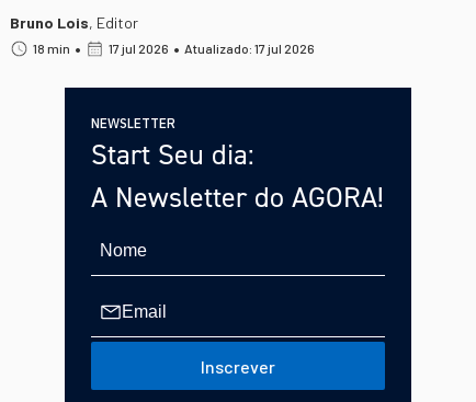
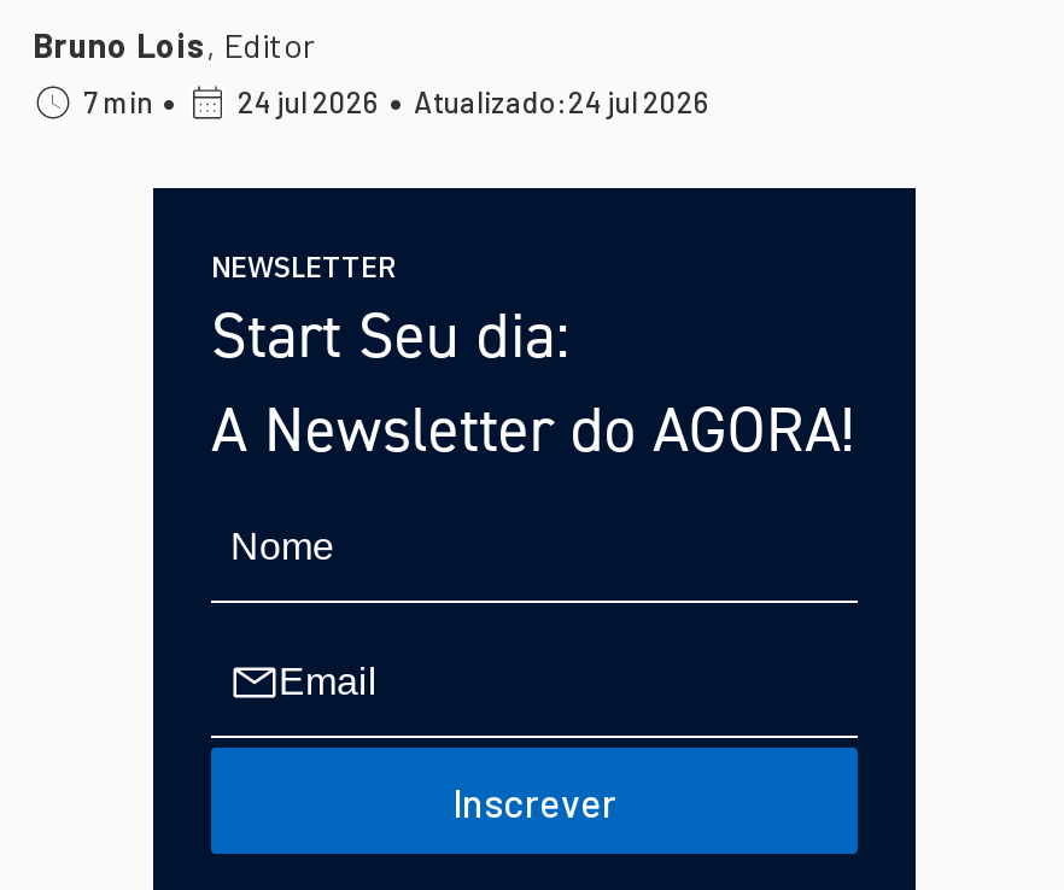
- 18 min •
+ 7 min •

- 17 jul 2026 • Atualizado: 17 jul 2026
+ 24 jul 2026 • Atualizado: 24 jul 2026
